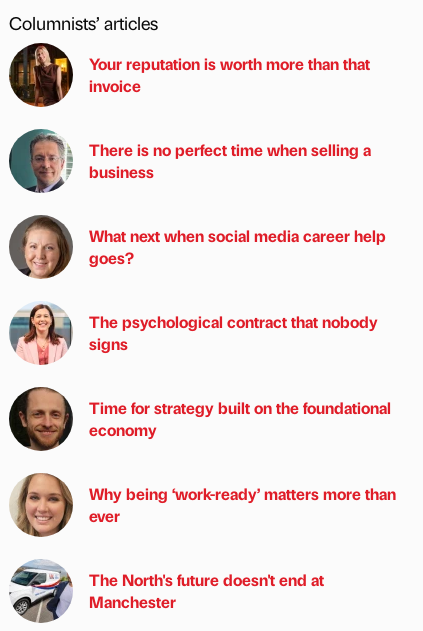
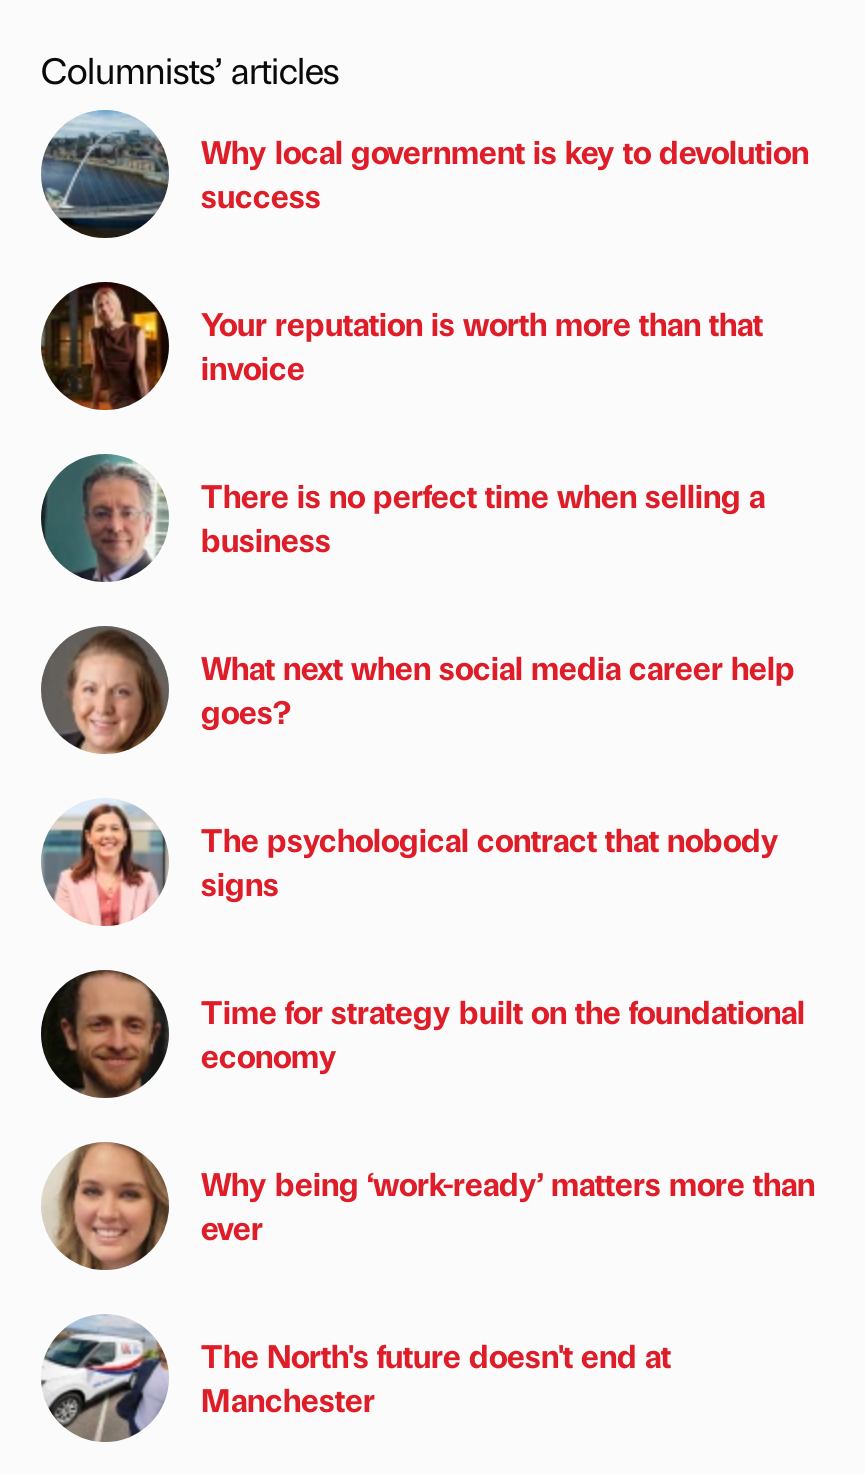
+ [image]
+ Why local government is key to devolution
+ success
